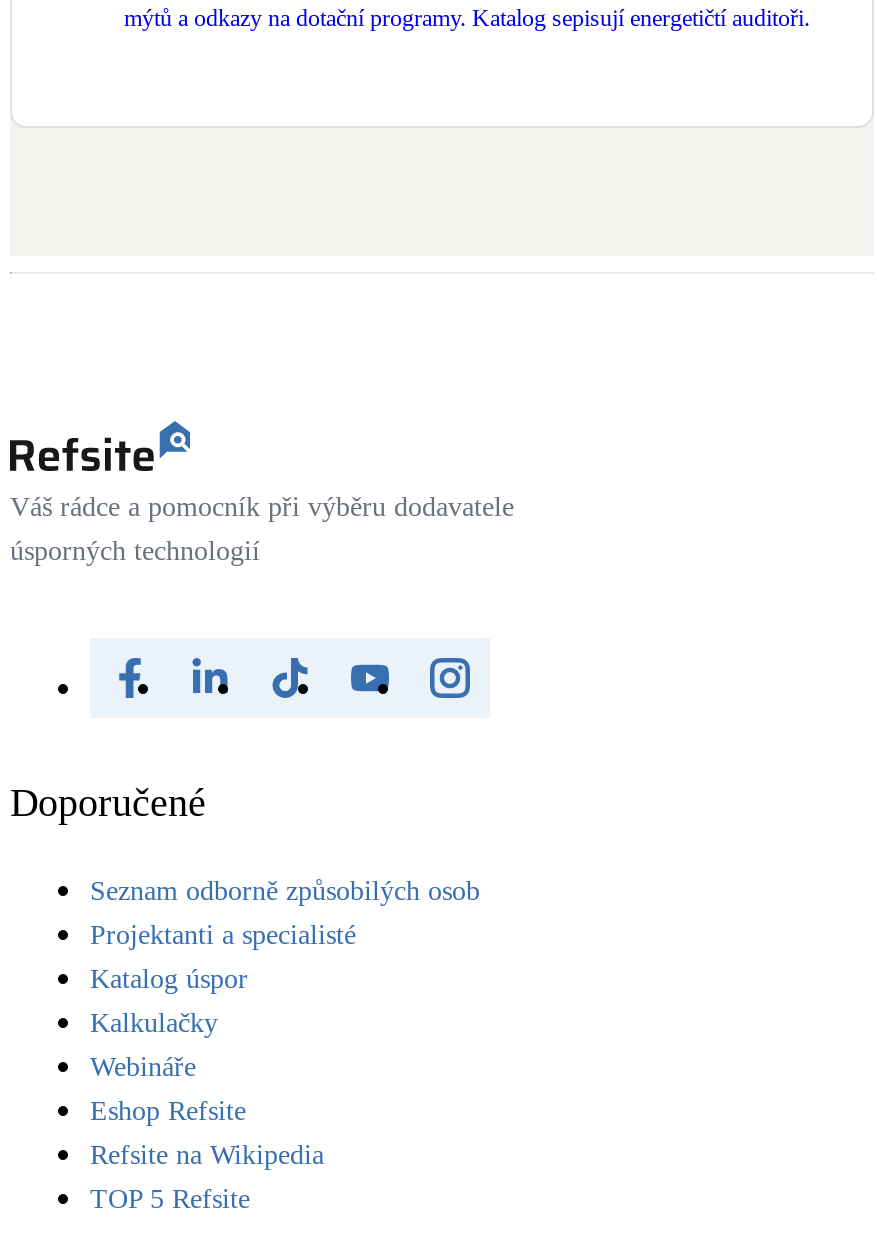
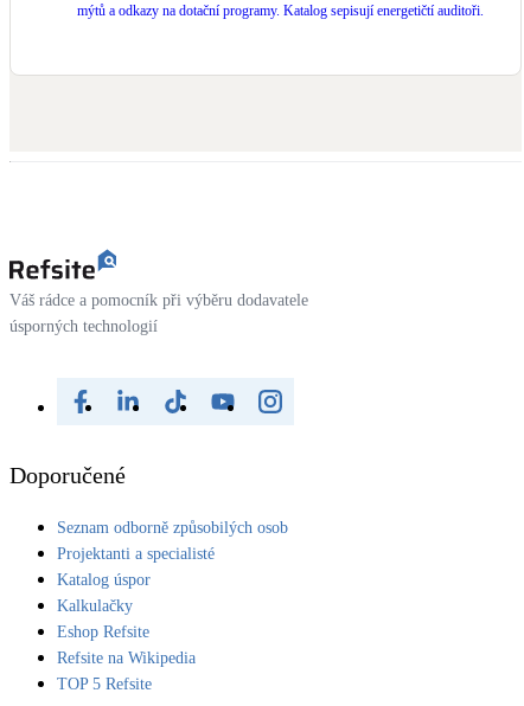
- Webináře
